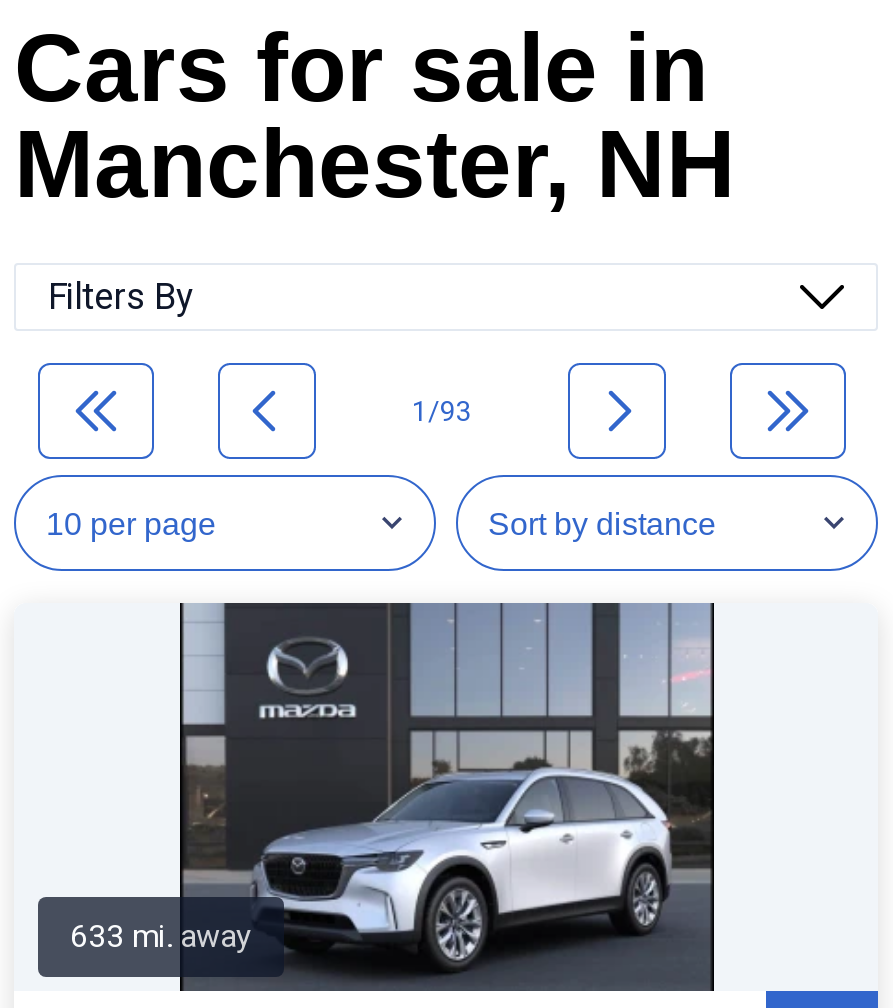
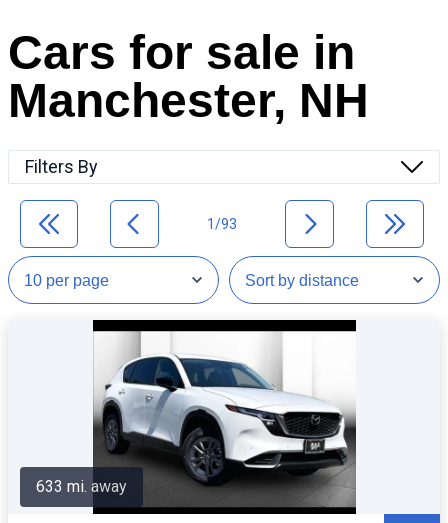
- [image]
+ [image]
